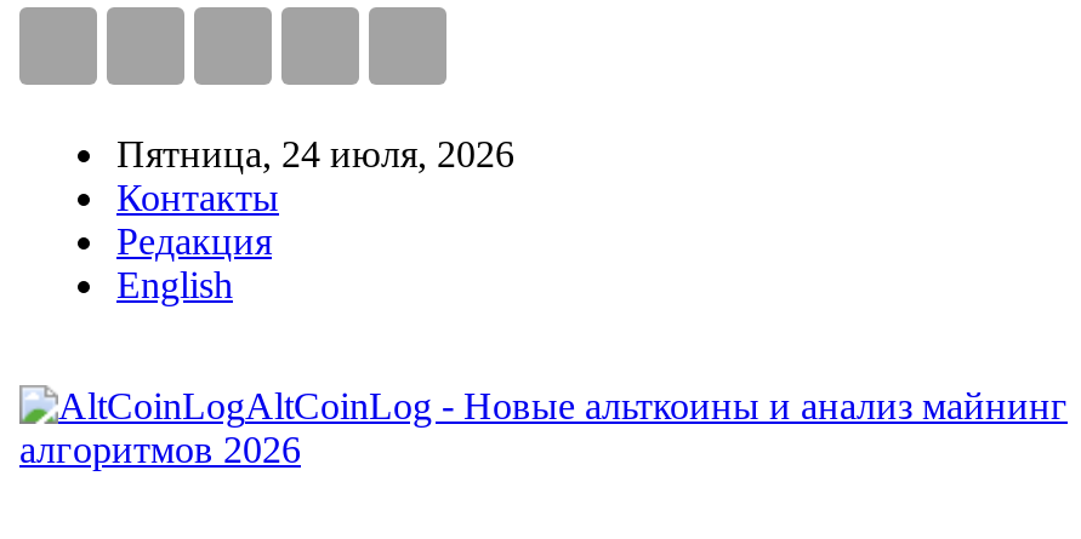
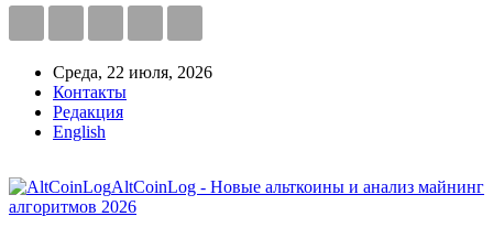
- Пятница, 24 июля, 2026
+ Среда, 22 июля, 2026
